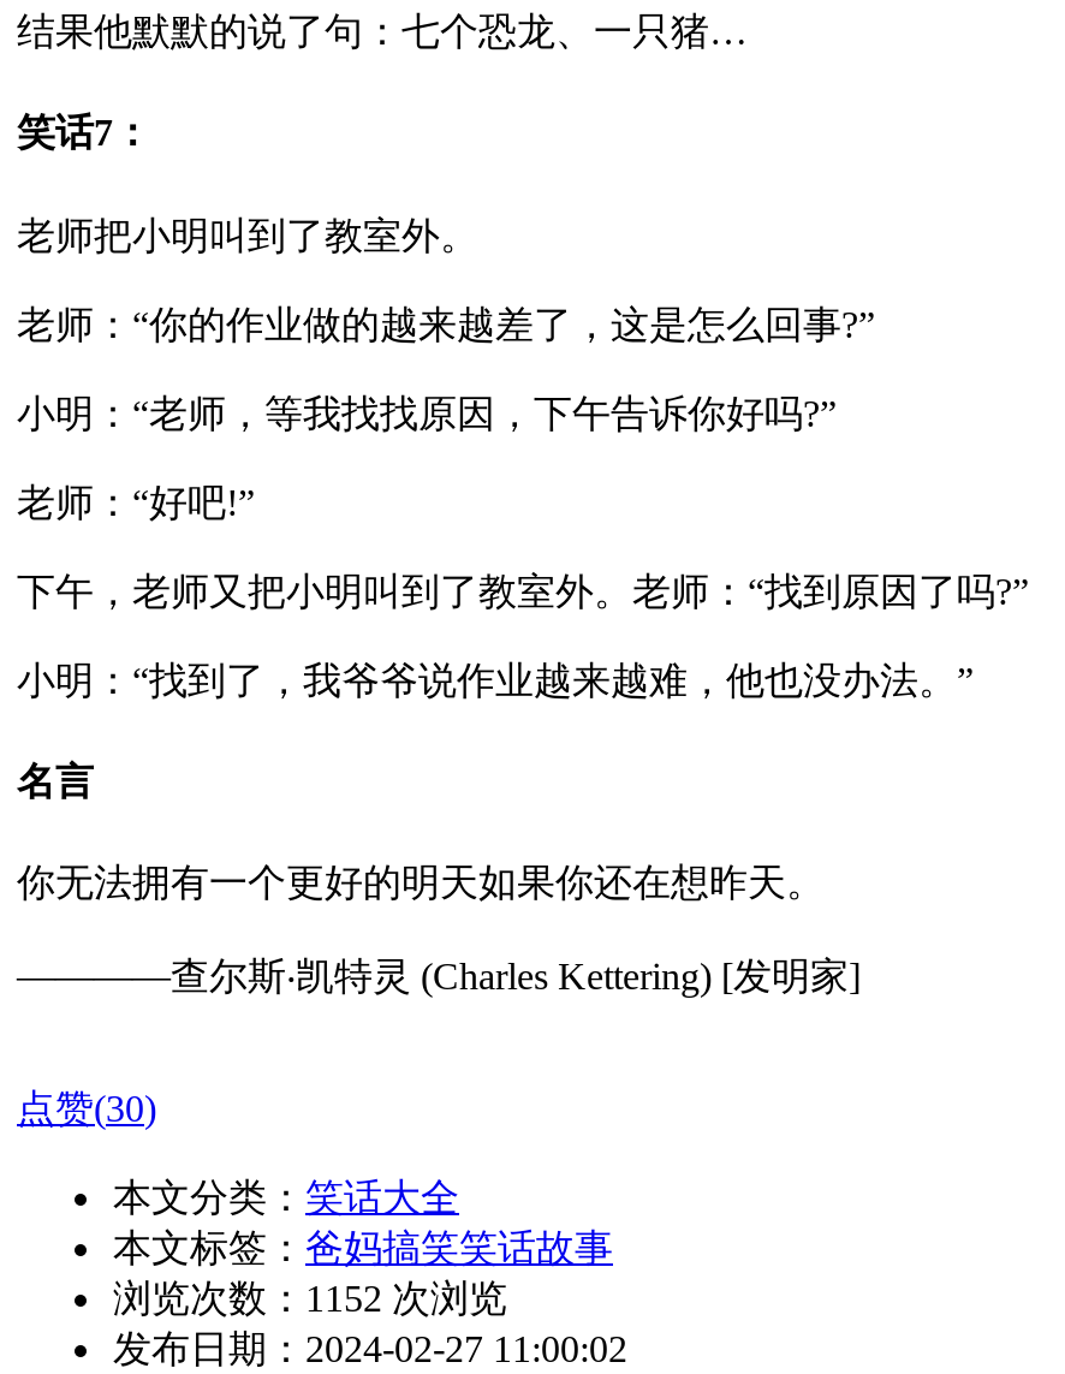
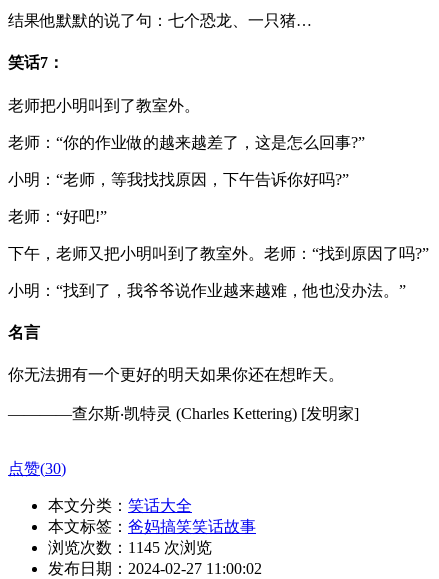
- 浏览次数：1152次浏览
+ 浏览次数：1145次浏览
